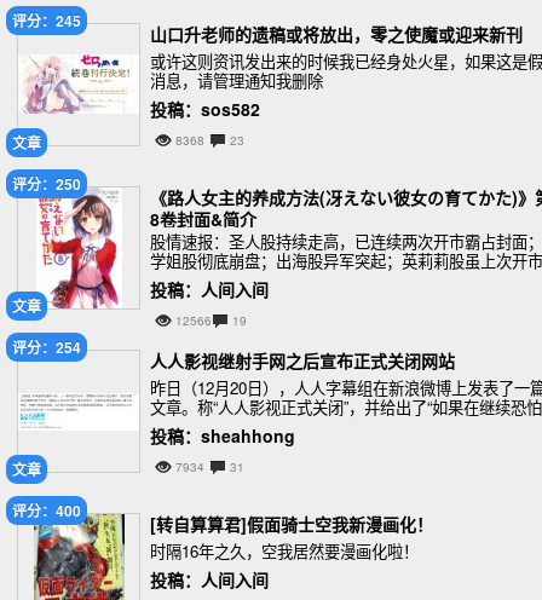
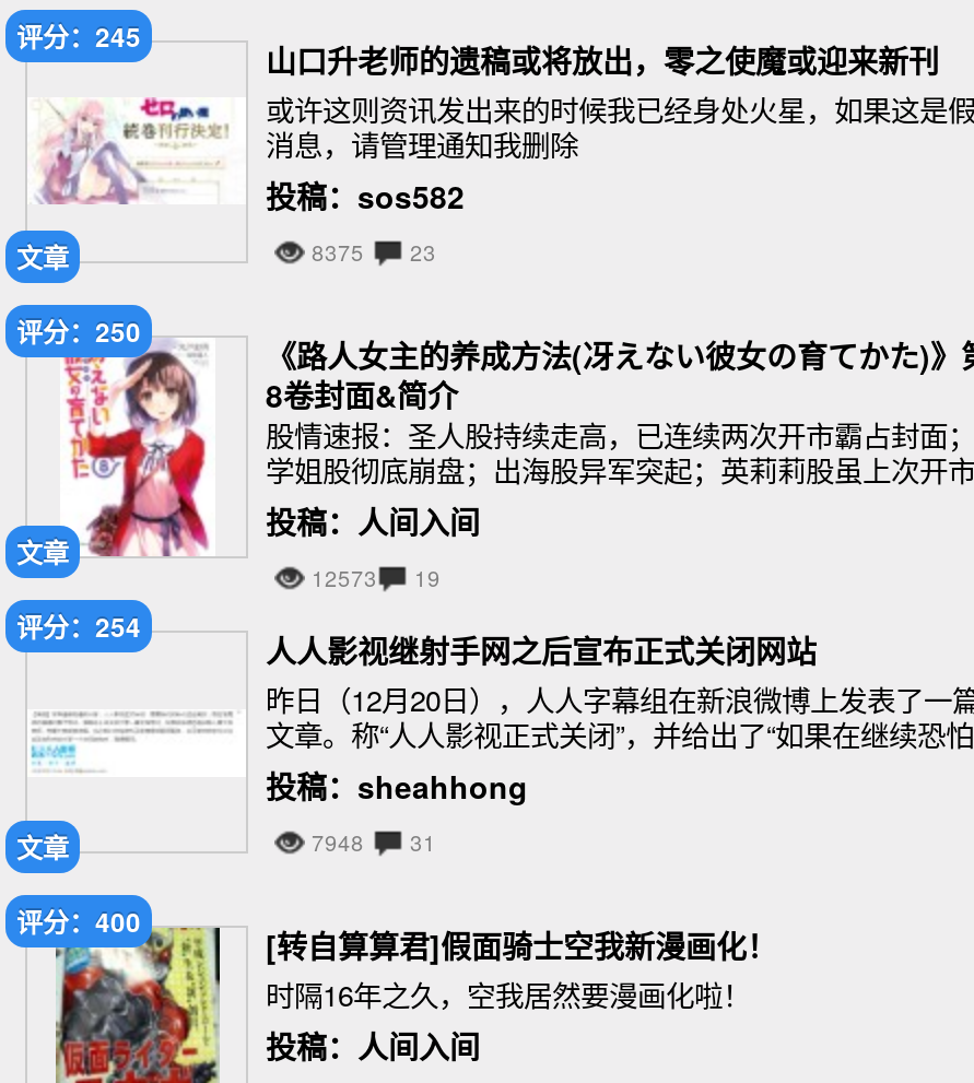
- 8368 23
+ 8375 23

- 12566 19
+ 12573 19

- 7934 31
+ 7948 31
